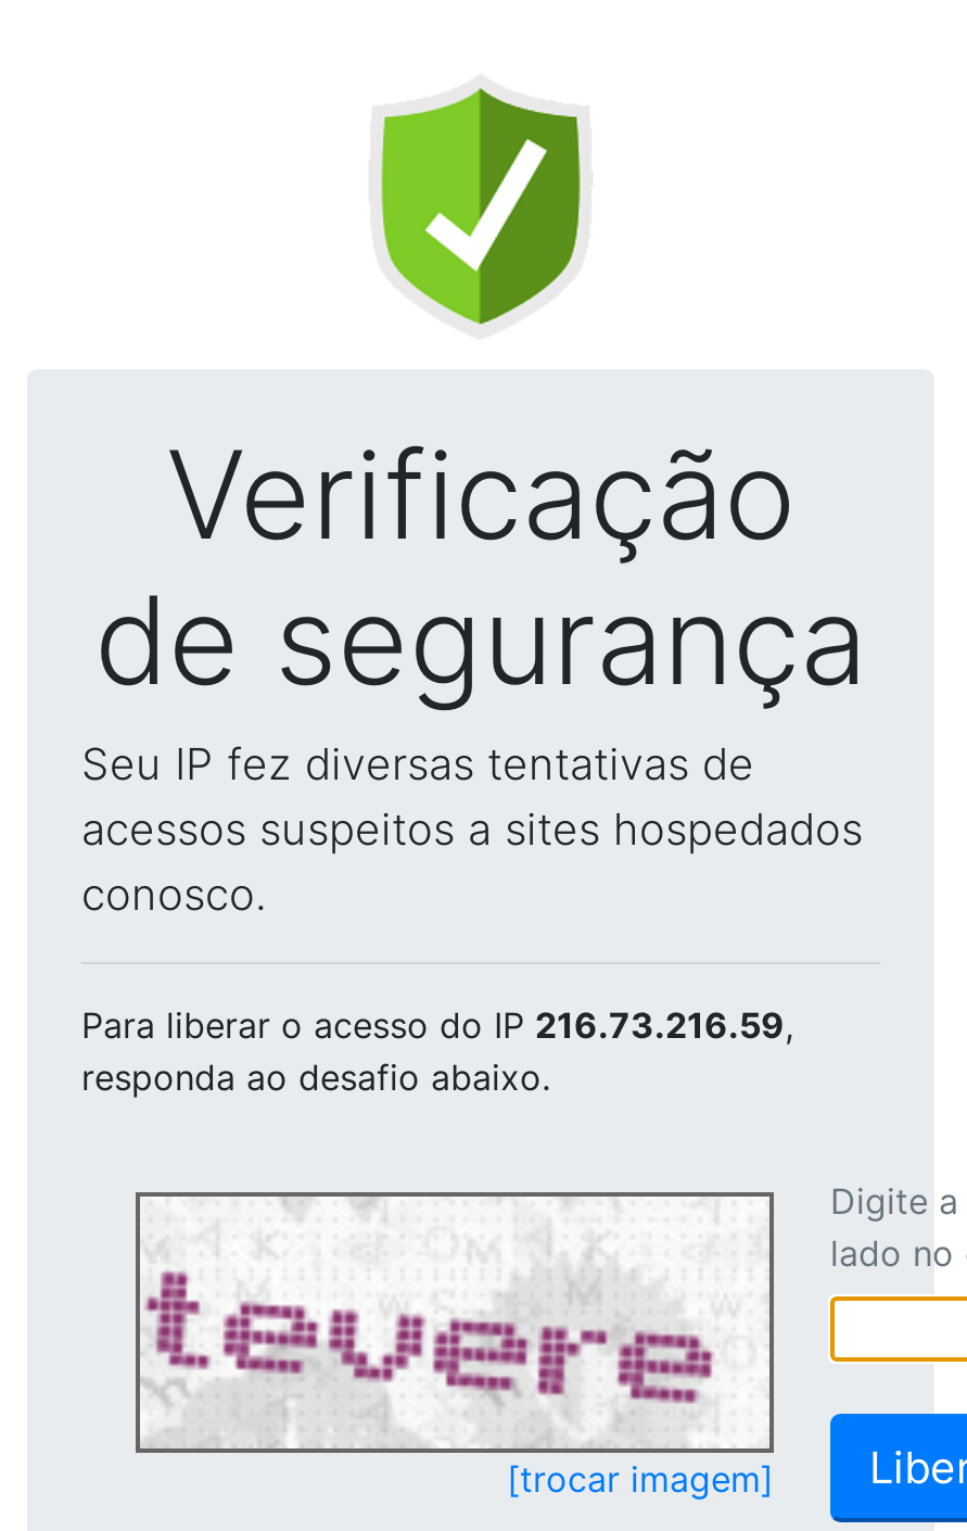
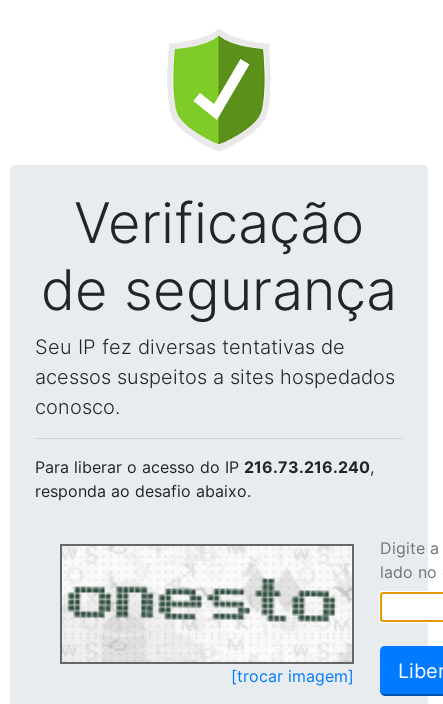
- Para liberar o acesso do IP 216.73.216.59,
+ Para liberar o acesso do IP 216.73.216.240,

- [image]
+ [image]
